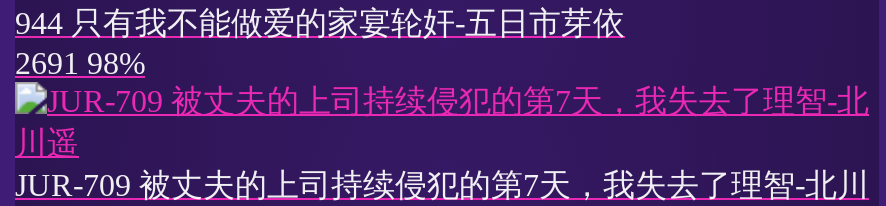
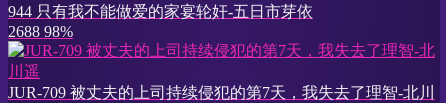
- 2691 98%
+ 2688 98%
